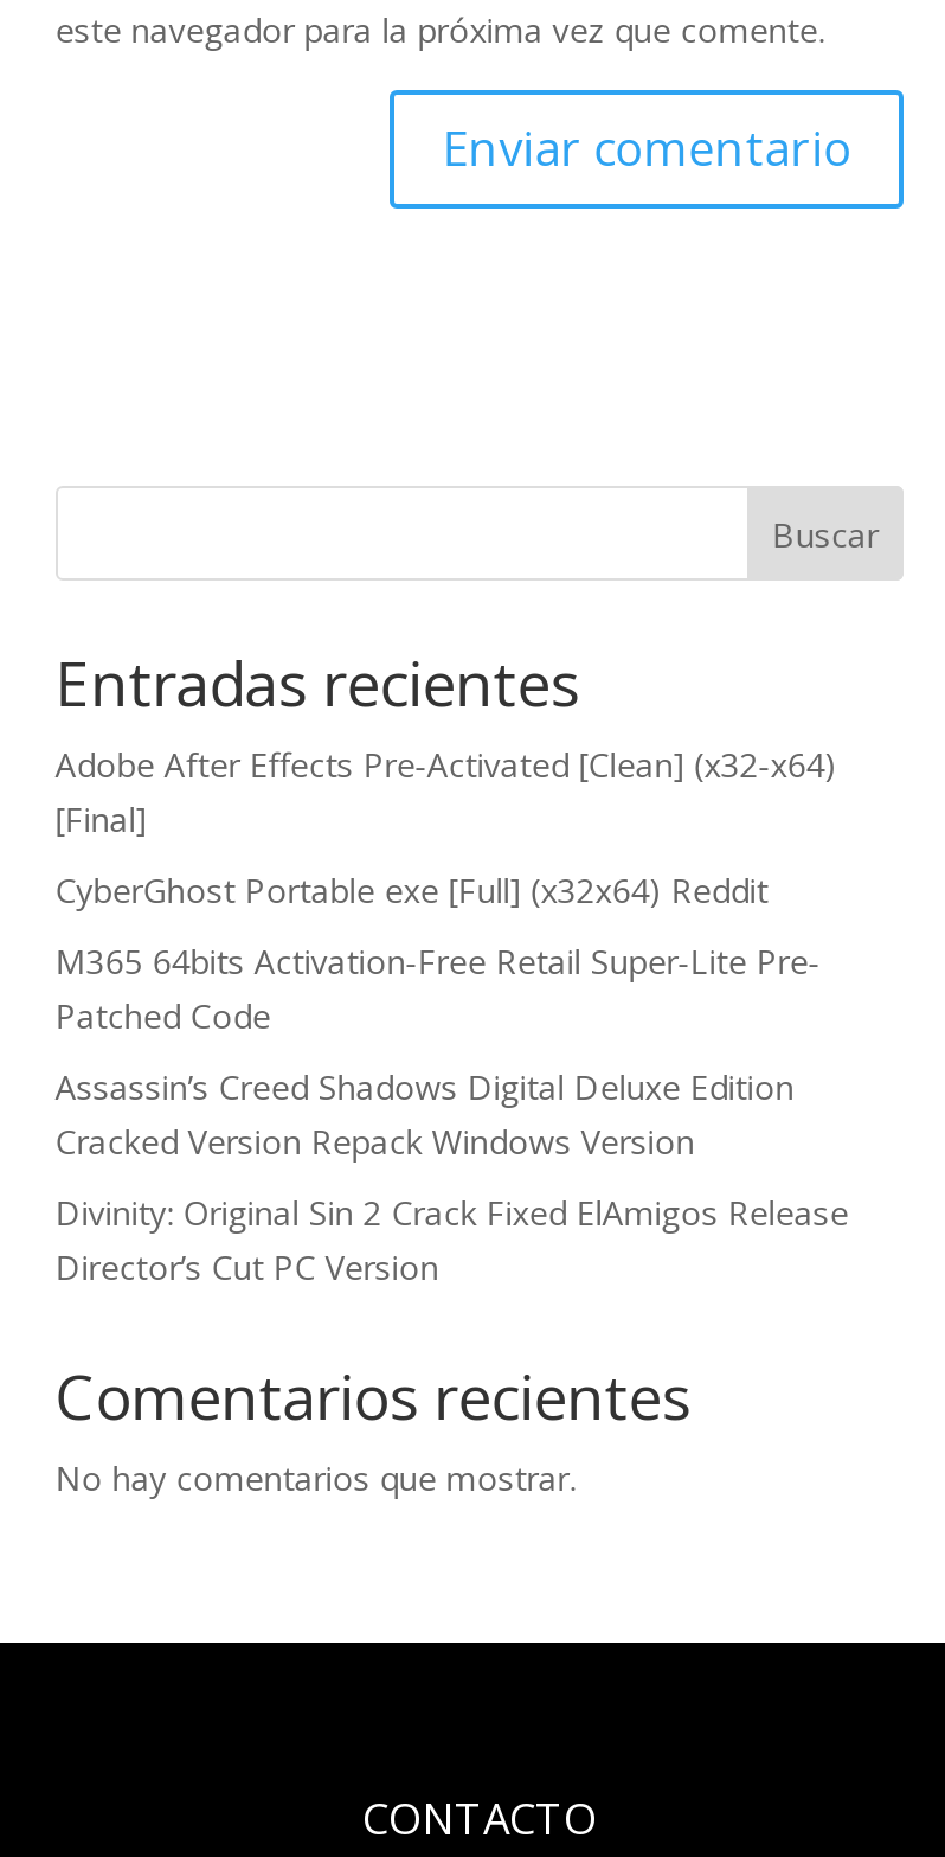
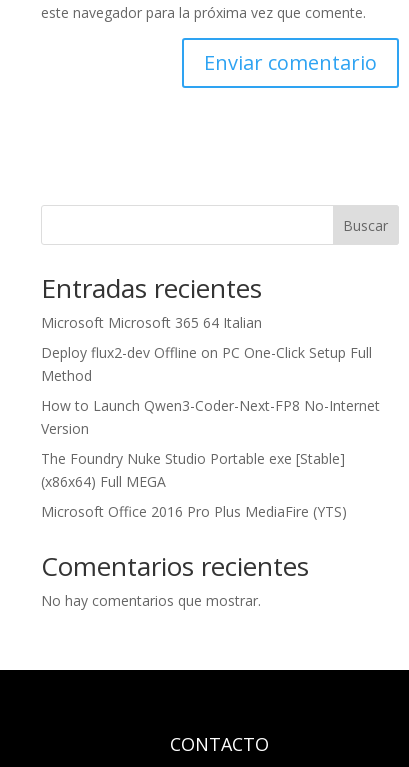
- Adobe After Effects Pre-Activated [Clean] (x32-x64)
- [Final]
+ Microsoft Microsoft 365 64 Italian

- CyberGhost Portable exe [Full] (x32x64) Reddit
+ Deploy flux2-dev Offline on PC One-Click Setup Full
+ Method

- M365 64bits Activation-Free Retail Super-Lite Pre-
- Patched Code
+ How to Launch Qwen3-Coder-Next-FP8 No-Internet
+ Version

- Assassin’s Creed Shadows Digital Deluxe Edition
- Cracked Version Repack Windows Version
+ The Foundry Nuke Studio Portable exe [Stable]
+ (x86x64) Full MEGA

- Divinity: Original Sin 2 Crack Fixed ElAmigos Release
- Director’s Cut PC Version
+ Microsoft Office 2016 Pro Plus MediaFire (YTS)
